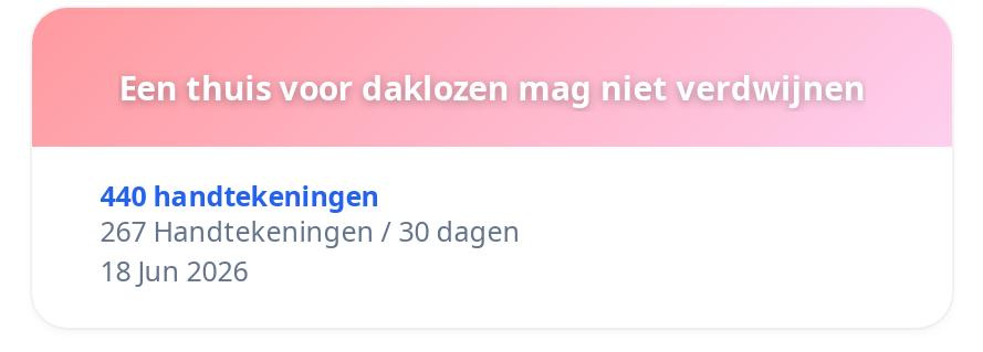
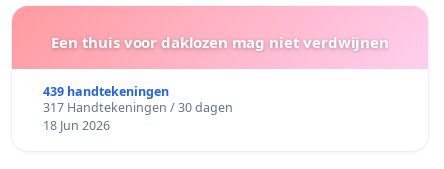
- 440 handtekeningen
+ 439 handtekeningen

- 267 Handtekeningen / 30 dagen
+ 317 Handtekeningen / 30 dagen
